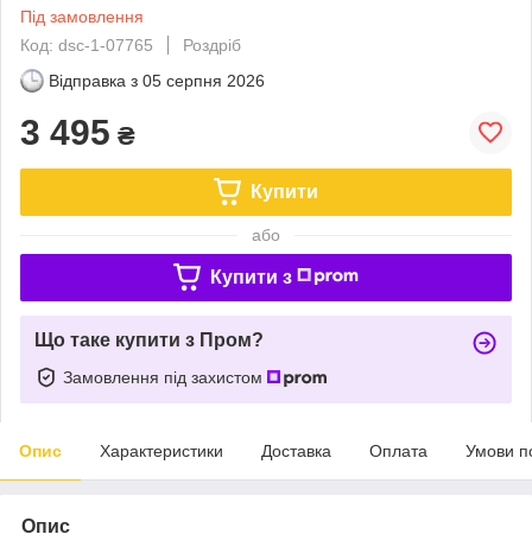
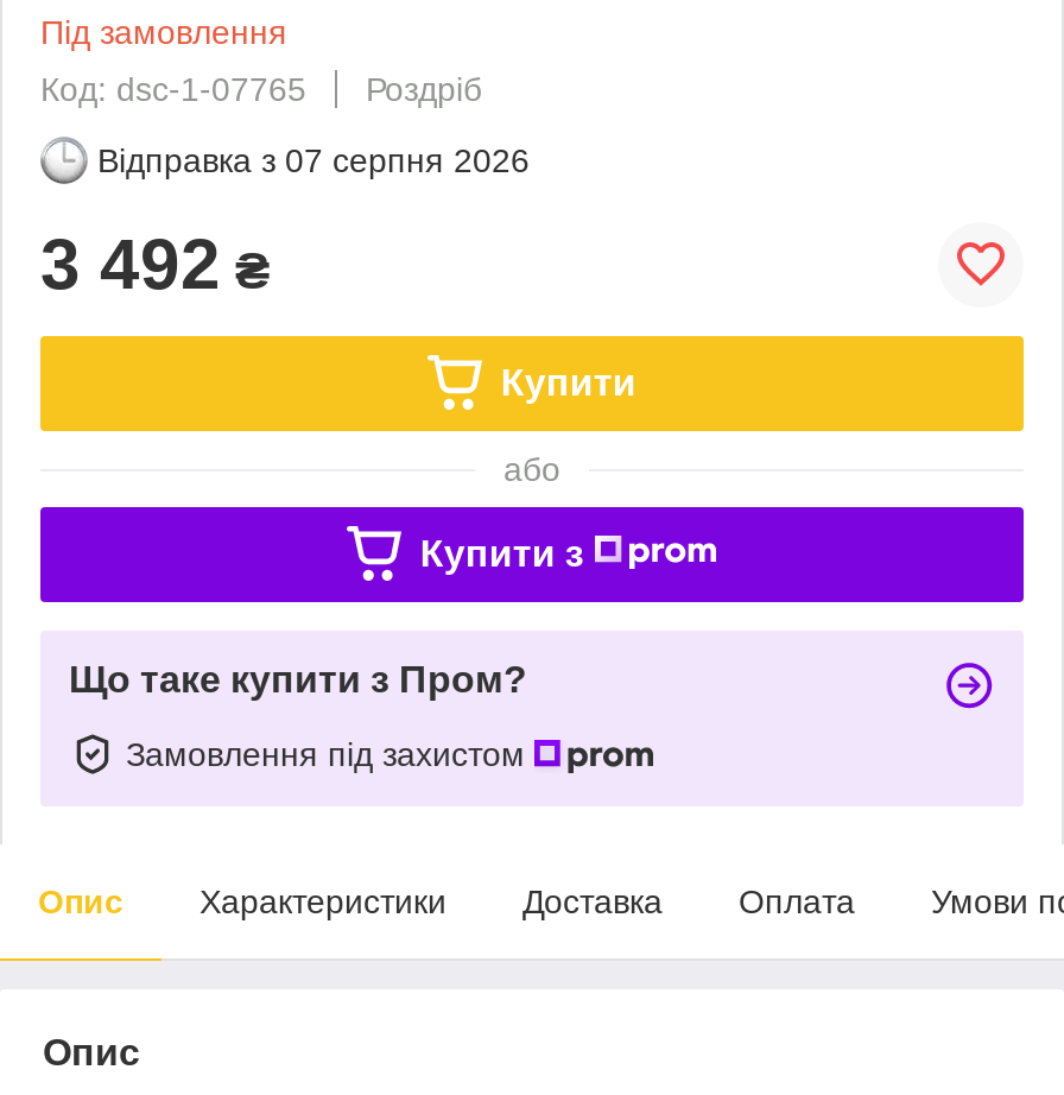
- Відправка з 05 серпня 2026
+ Відправка з 07 серпня 2026

- 3 495 ₴
+ 3 492 ₴
